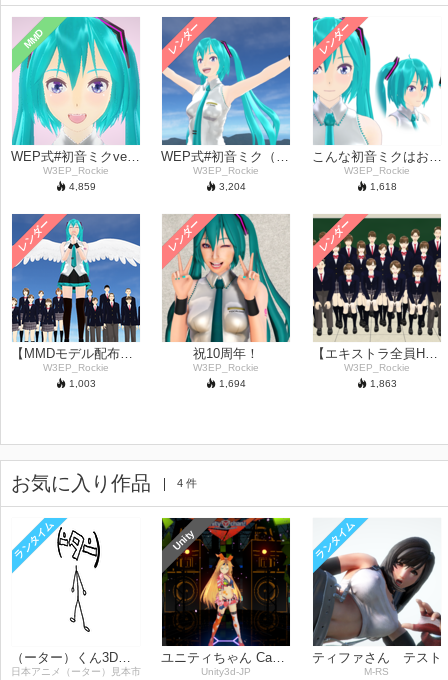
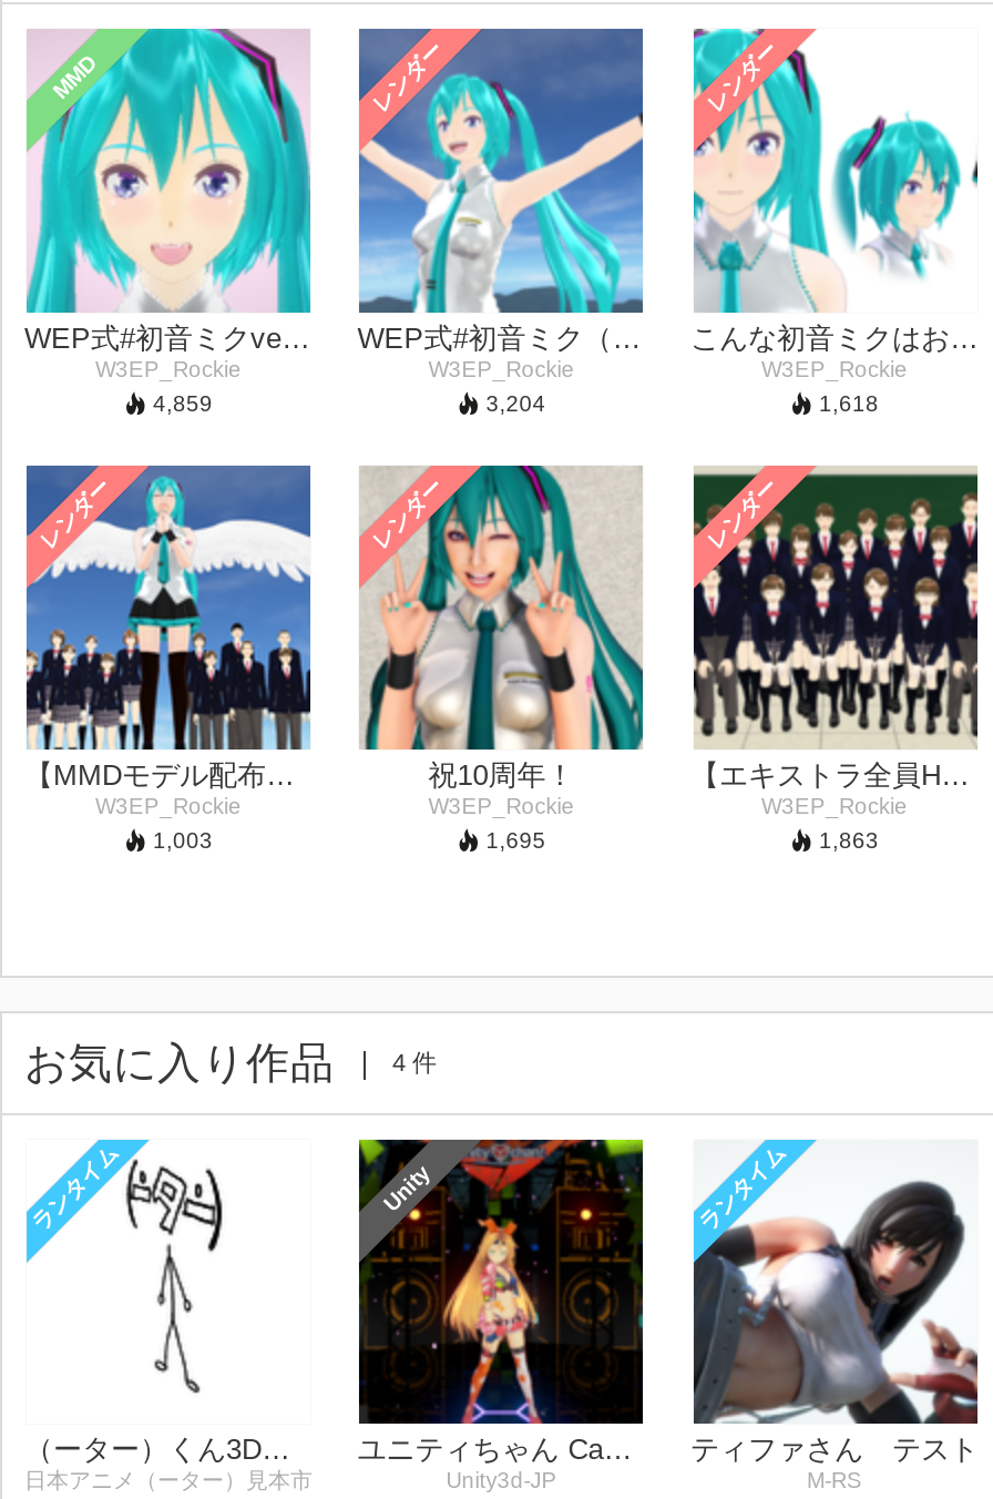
- 1,694
+ 1,695
